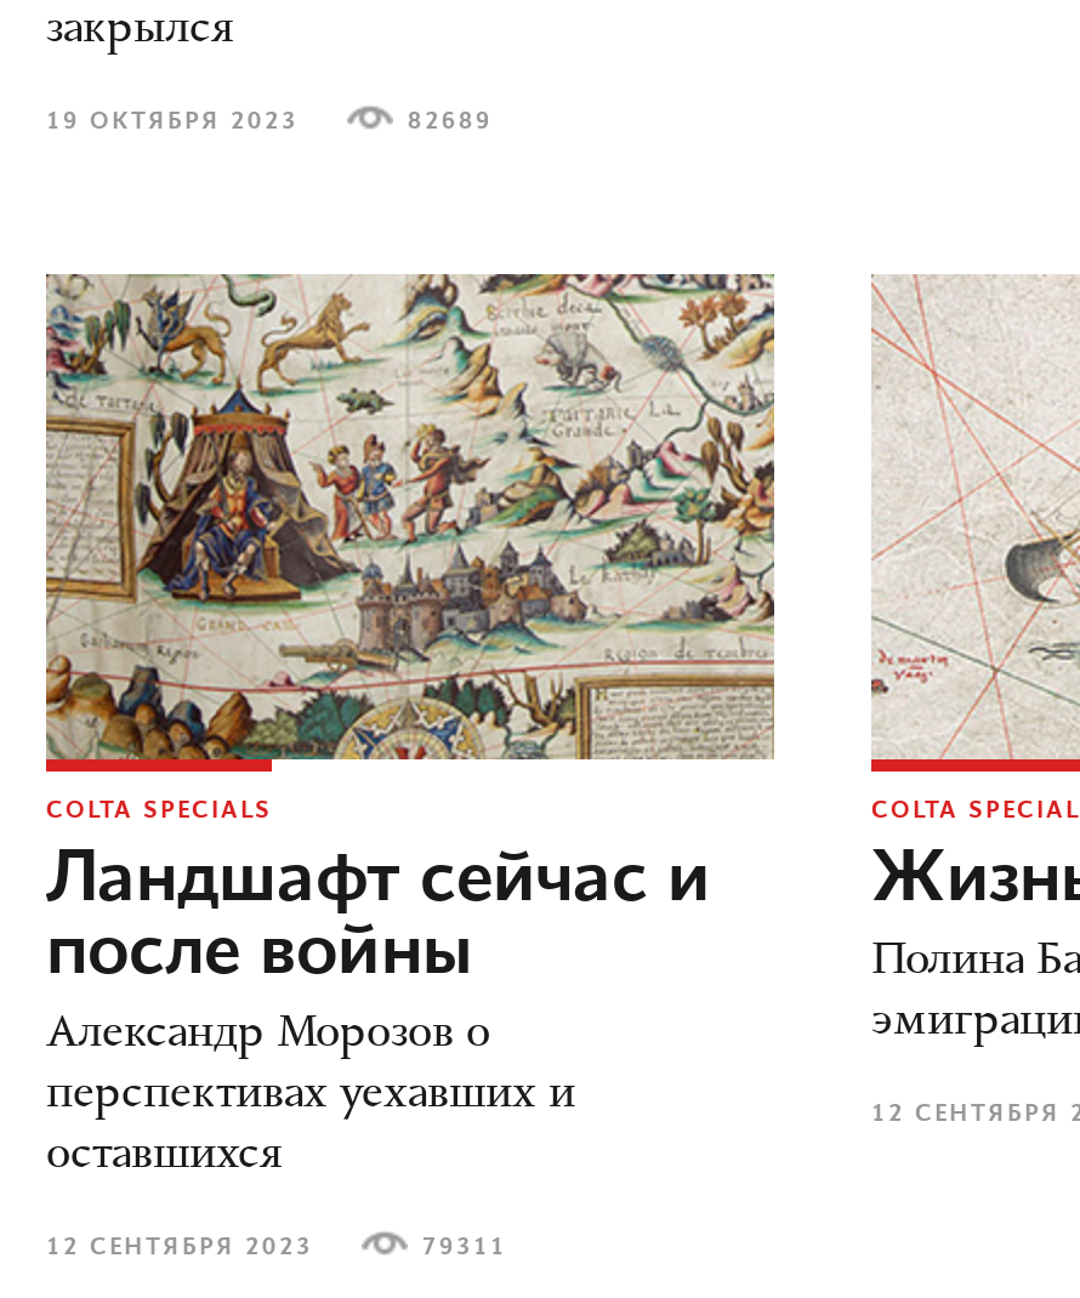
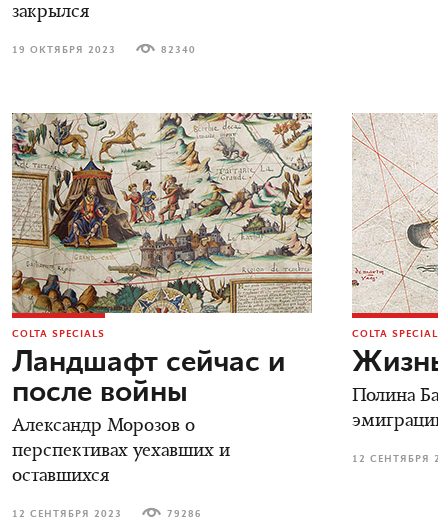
- 82689
+ 82340

- 79311
+ 79286
